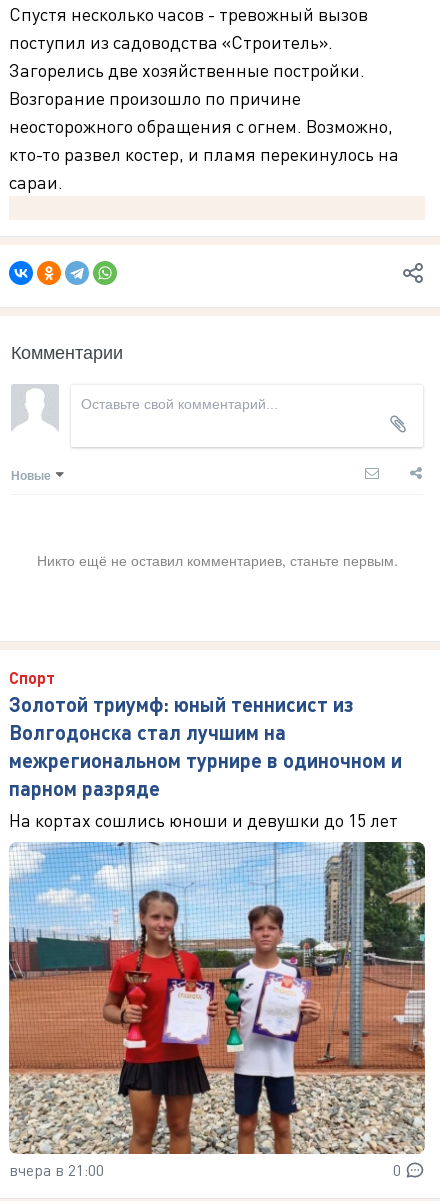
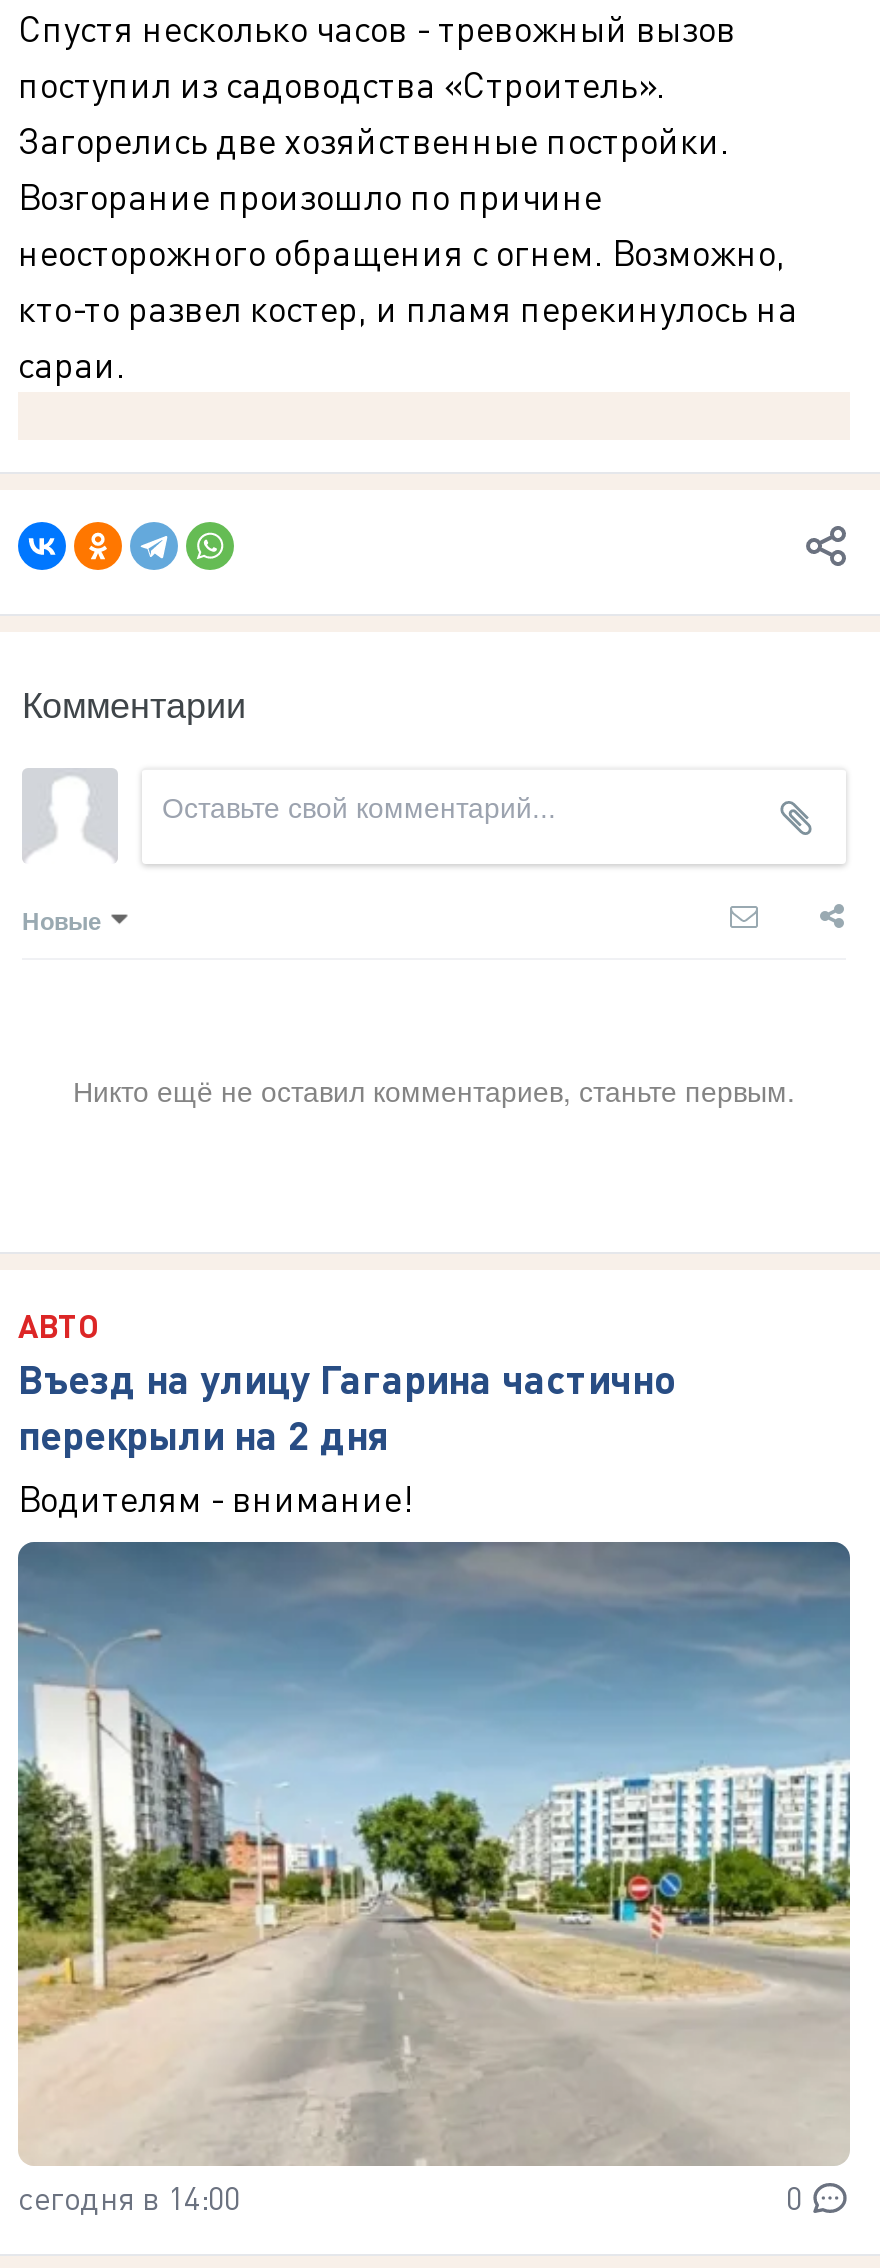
- Спорт
- Золотой триумф: юный теннисист из
- Волгодонска стал лучшим на
- межрегиональном турнире в одиночном и
- парном разряде
- На кортах сошлись юноши и девушки до 15 лет
+ АВТО
+ Въезд на улицу Гагарина частично
+ перекрыли на 2 дня
+ Водителям - внимание!

- [image]
- вчера в 21:00
+ [image]
+ сегодня в 14:00
